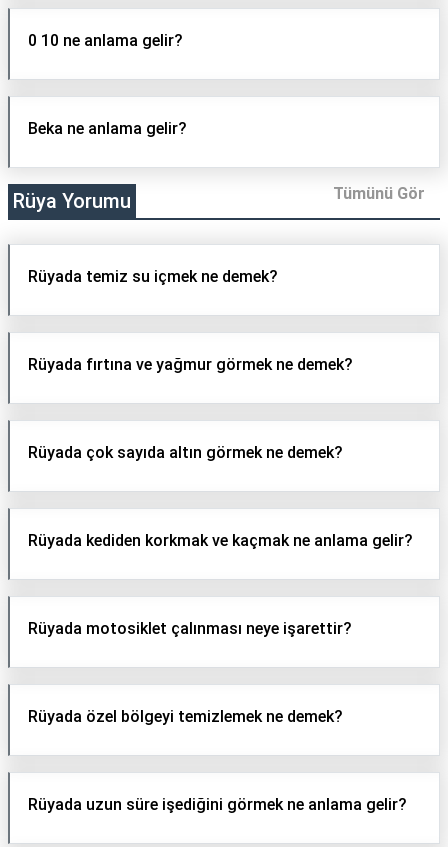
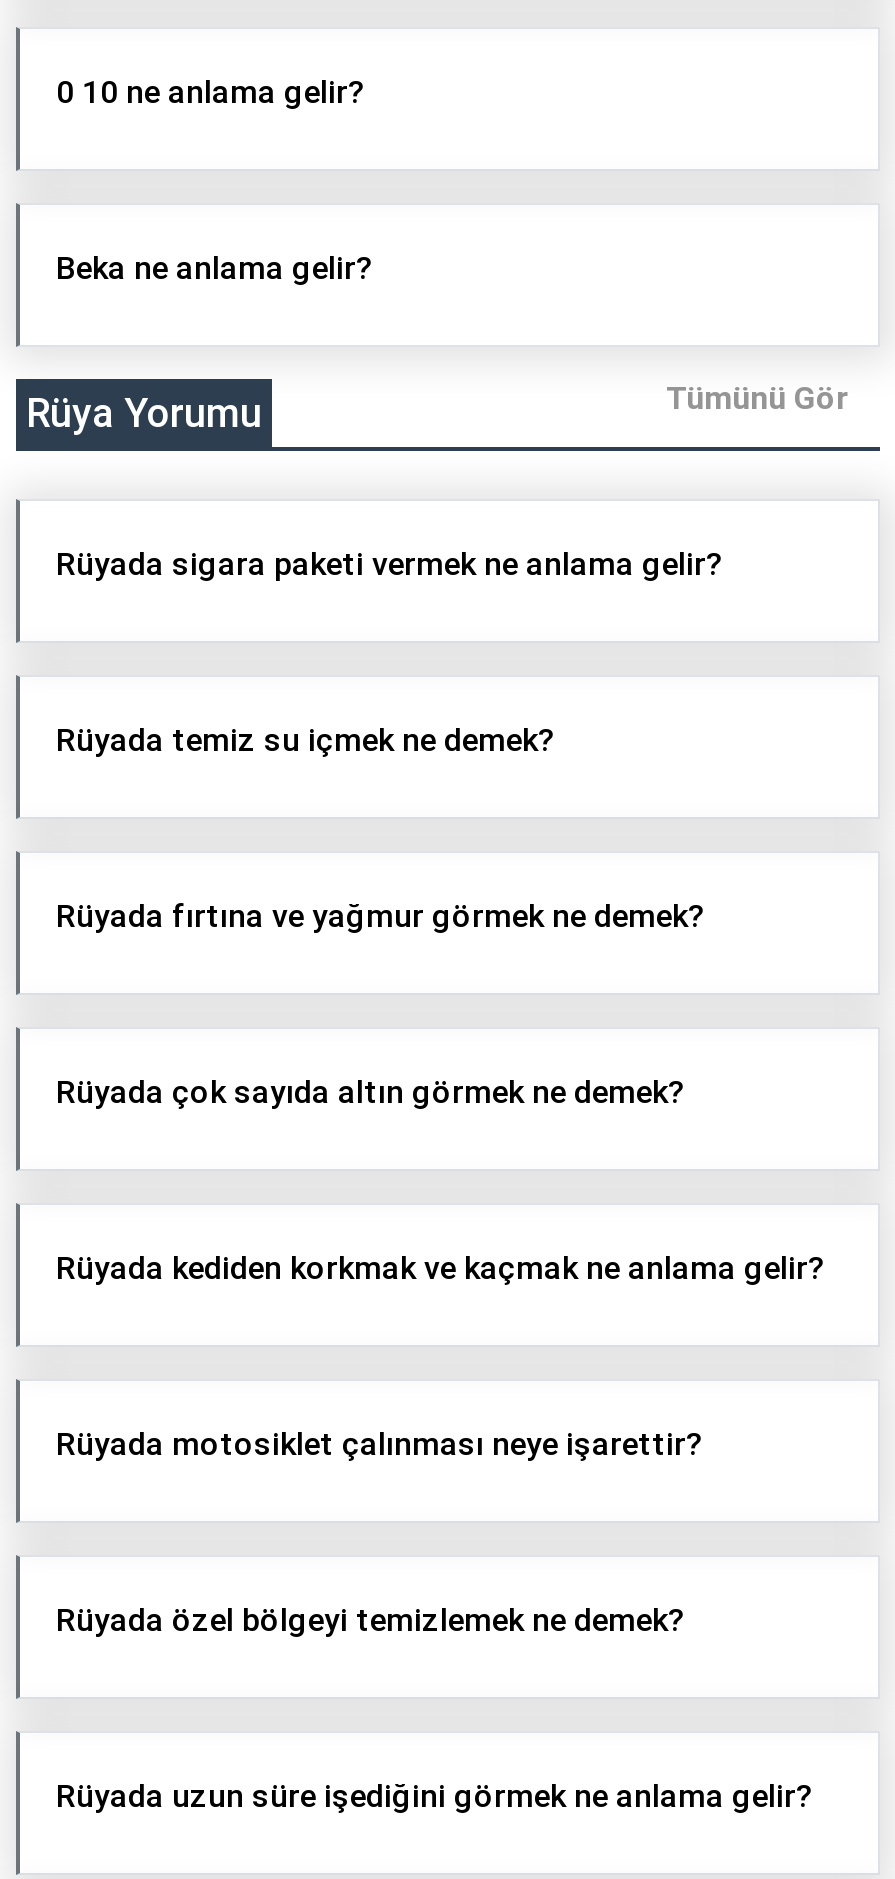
+ Rüyada sigara paketi vermek ne anlama gelir?
